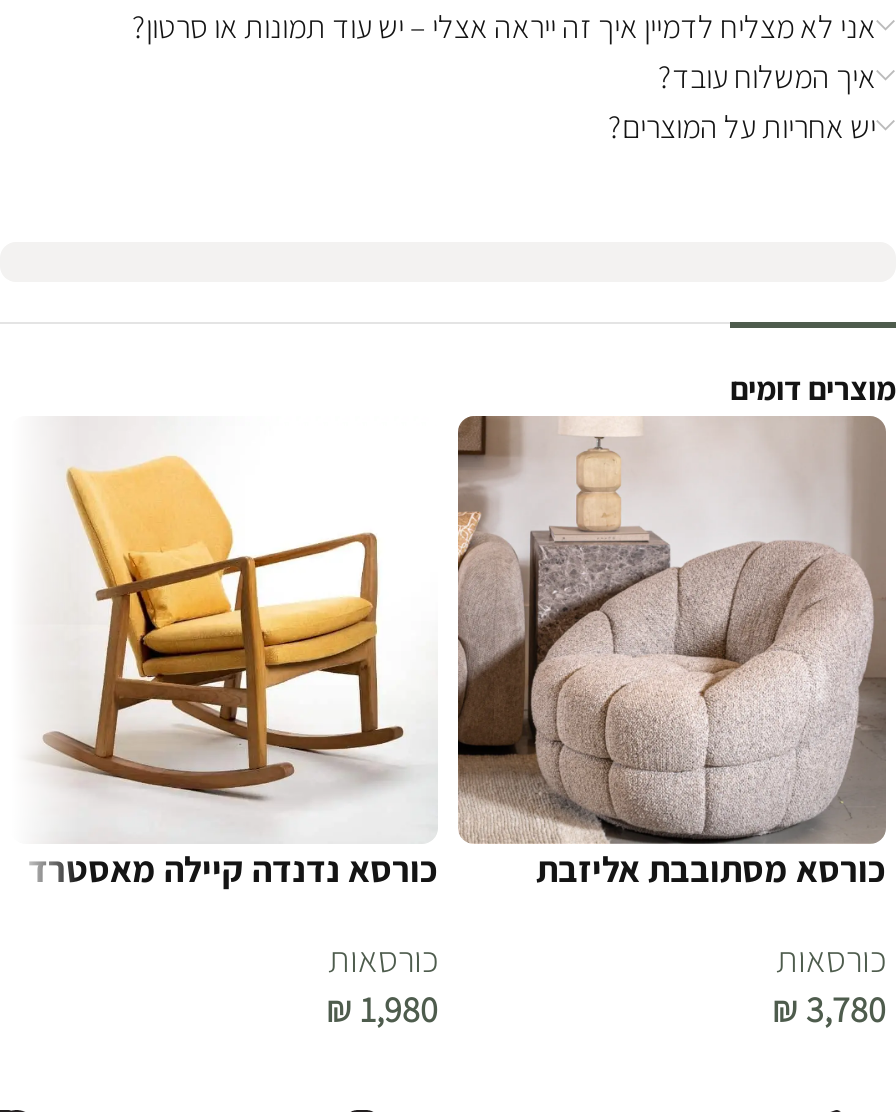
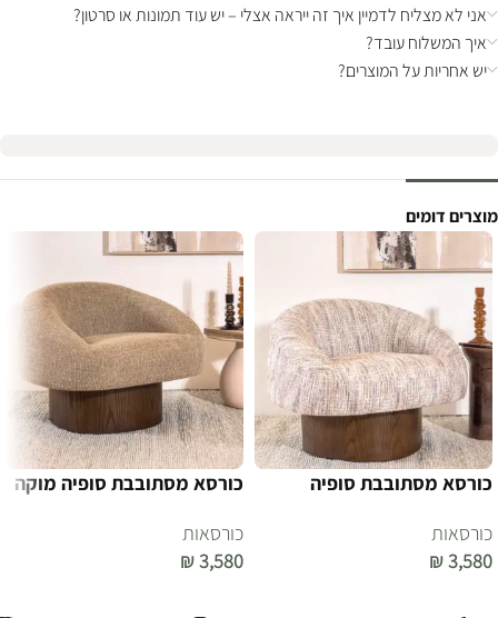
- [image]
- כורסא נדנדה קיילה מאסטרד
+ [image]
+ כורסא מסתובבת סופיה מוקה

- [image]
- כורסא מסתובבת אליזבת
+ [image]
+ כורסא מסתובבת סופיה

- ₪ 1,980
+ ₪ 3,580

- ₪ 3,780
+ ₪ 3,580
